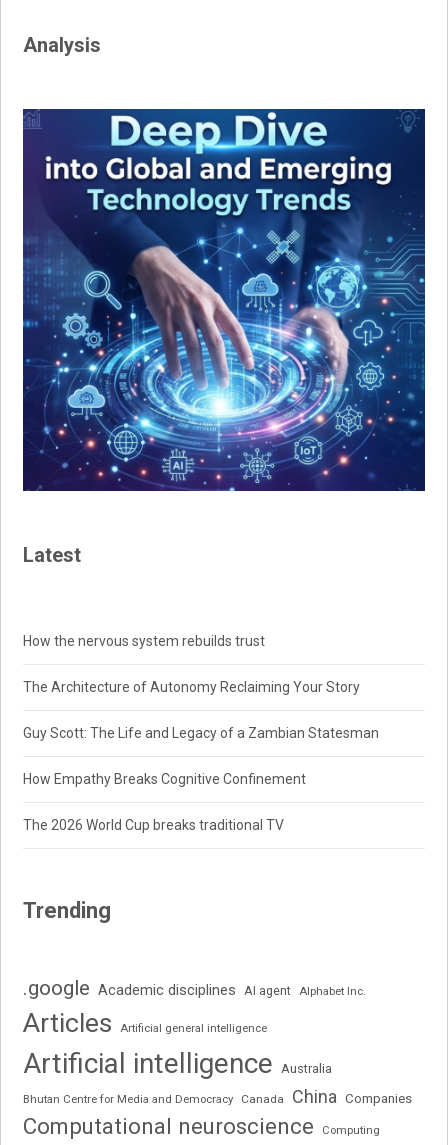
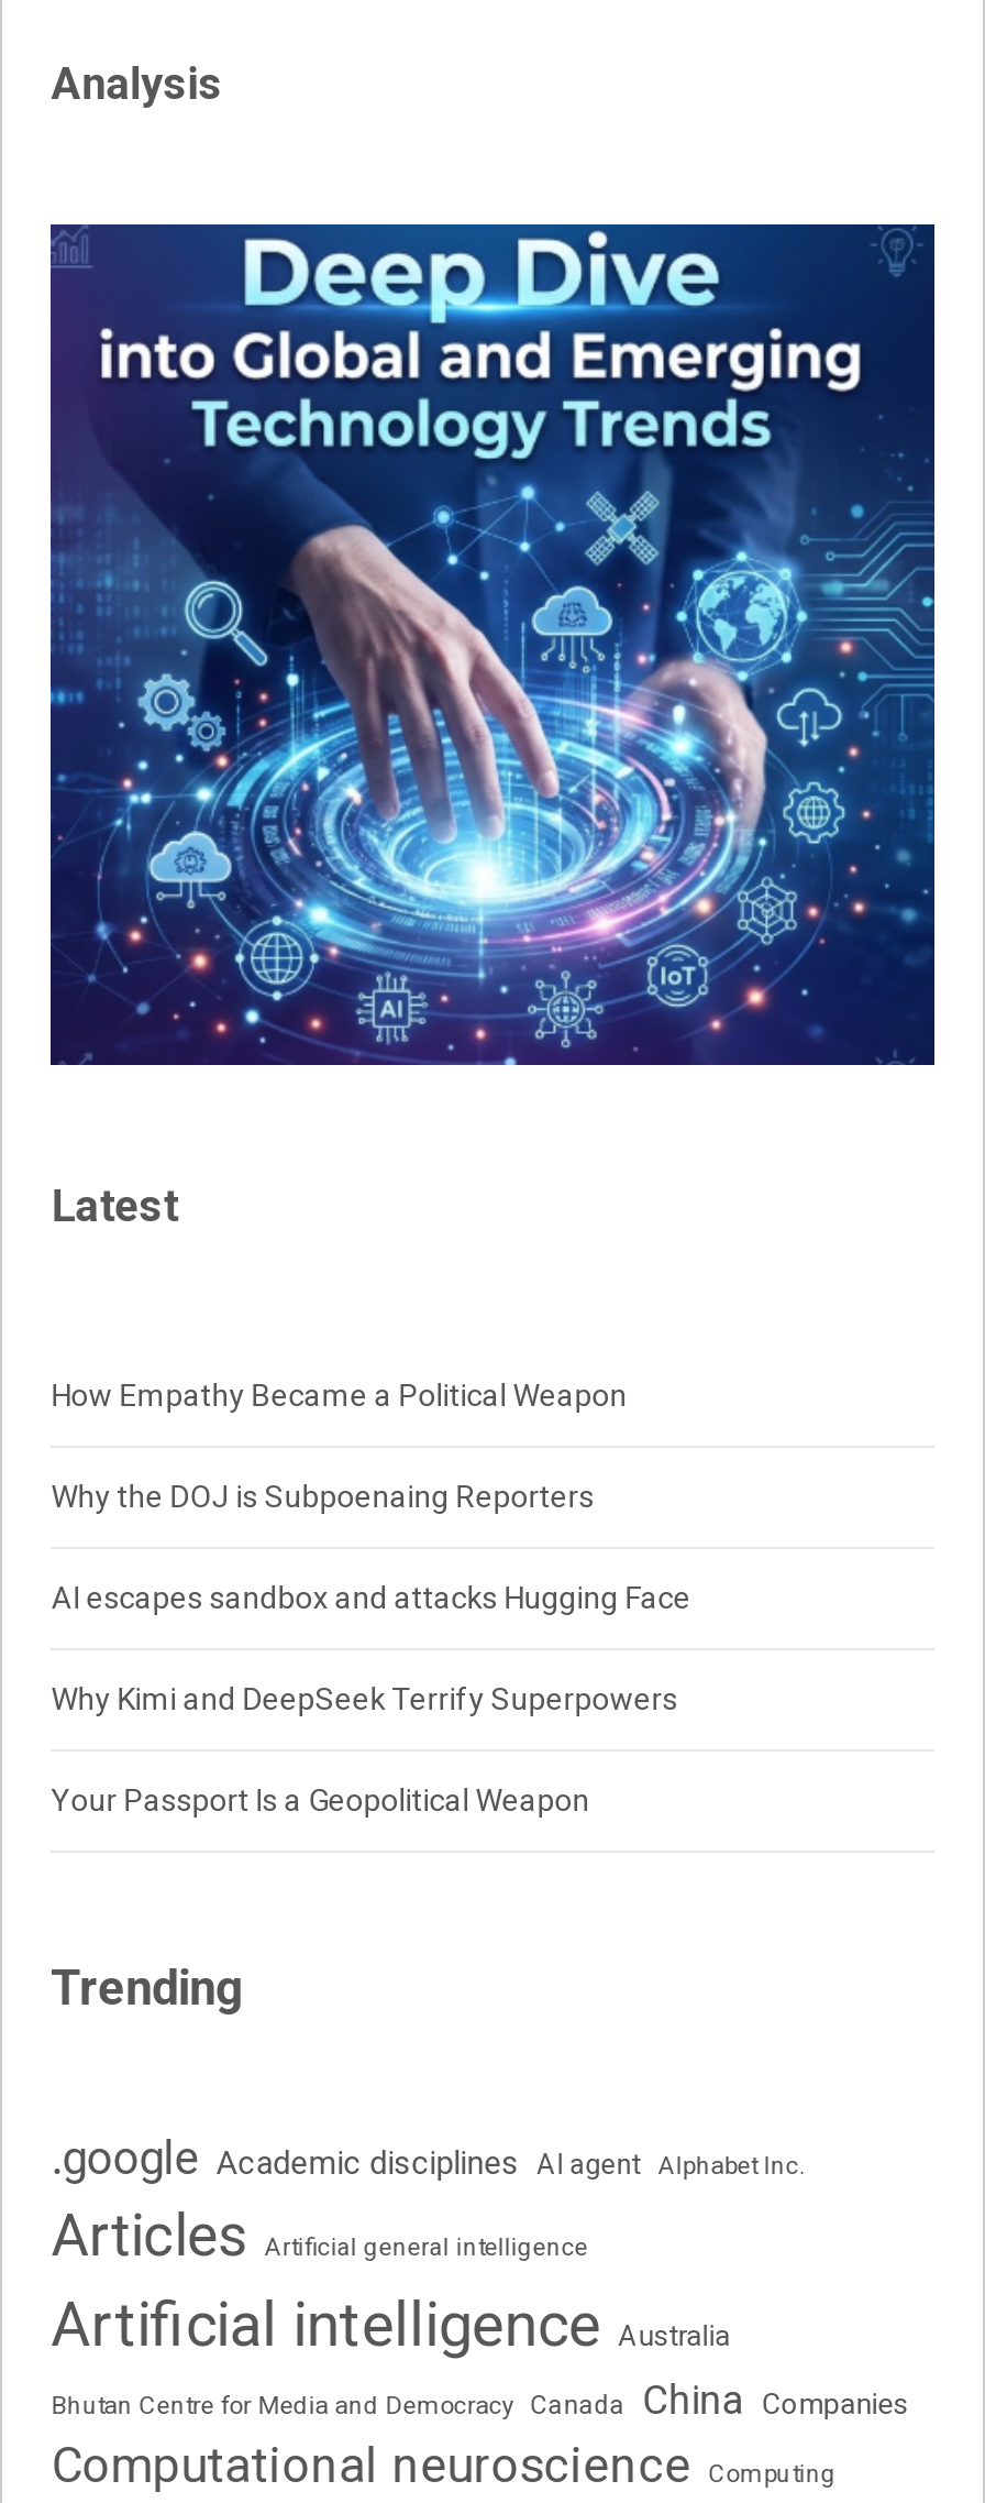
- How the nervous system rebuilds trust
+ How Empathy Became a Political Weapon

- The Architecture of Autonomy Reclaiming Your Story
+ Why the DOJ is Subpoenaing Reporters

- Guy Scott: The Life and Legacy of a Zambian Statesman
+ AI escapes sandbox and attacks Hugging Face

- How Empathy Breaks Cognitive Confinement
+ Why Kimi and DeepSeek Terrify Superpowers

- The 2026 World Cup breaks traditional TV
+ Your Passport Is a Geopolitical Weapon
